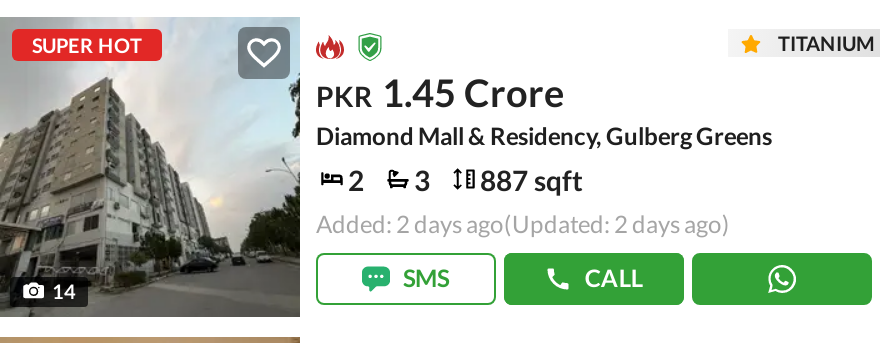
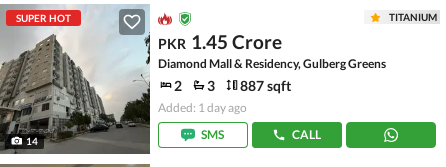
- Added: 2 days ago(Updated: 2 days ago)
+ Added: 1 day ago
